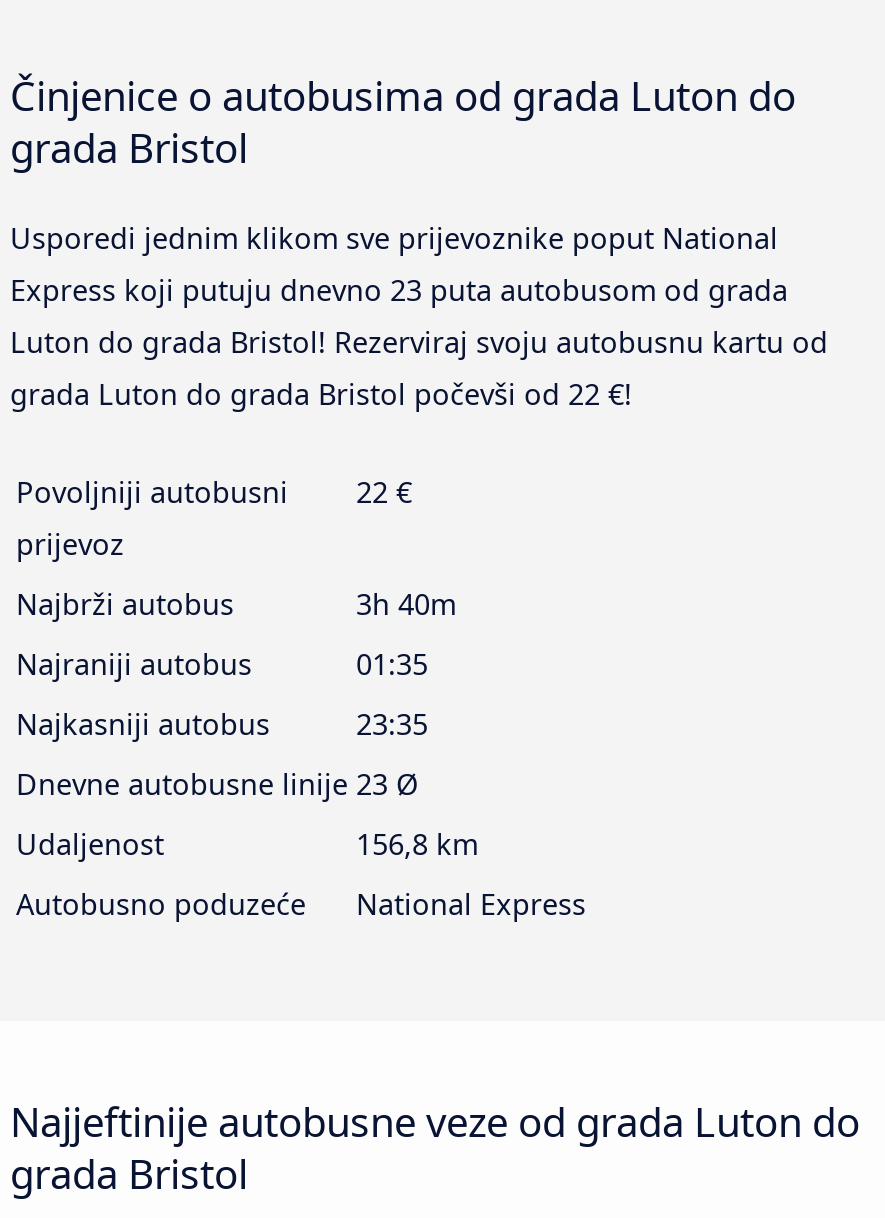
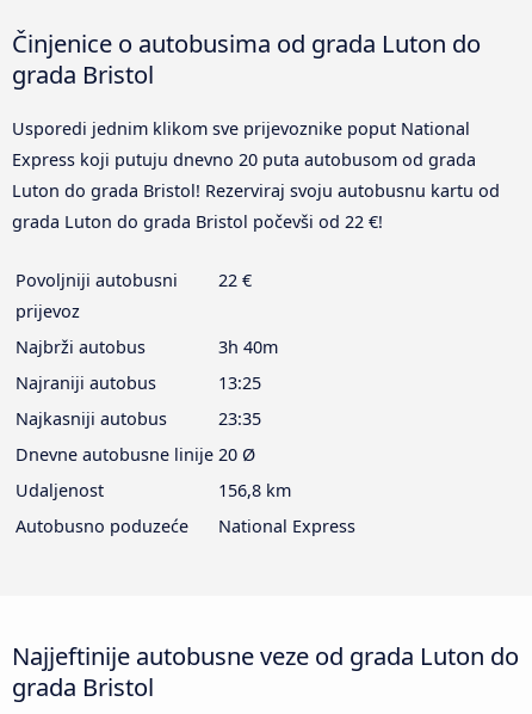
- Express koji putuju dnevno 23 puta autobusom od grada
+ Express koji putuju dnevno 20 puta autobusom od grada

- 01:35
+ 13:25

- Dnevne autobusne linije 23 Ø
+ Dnevne autobusne linije 20 Ø
